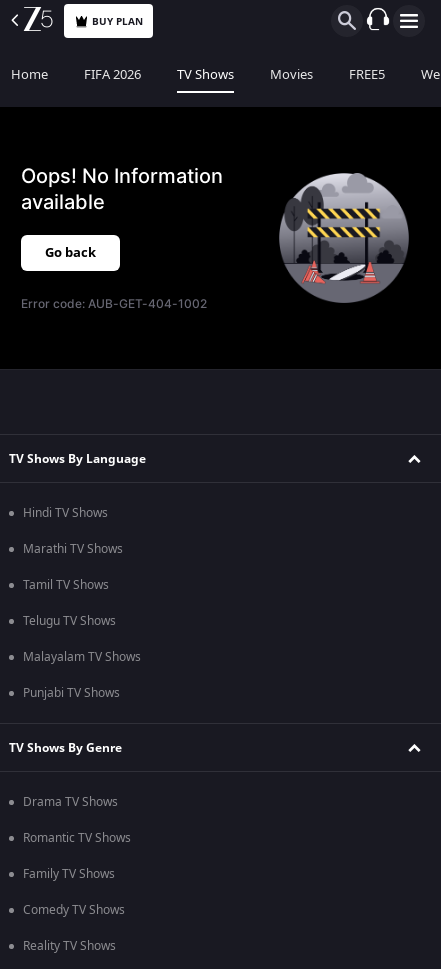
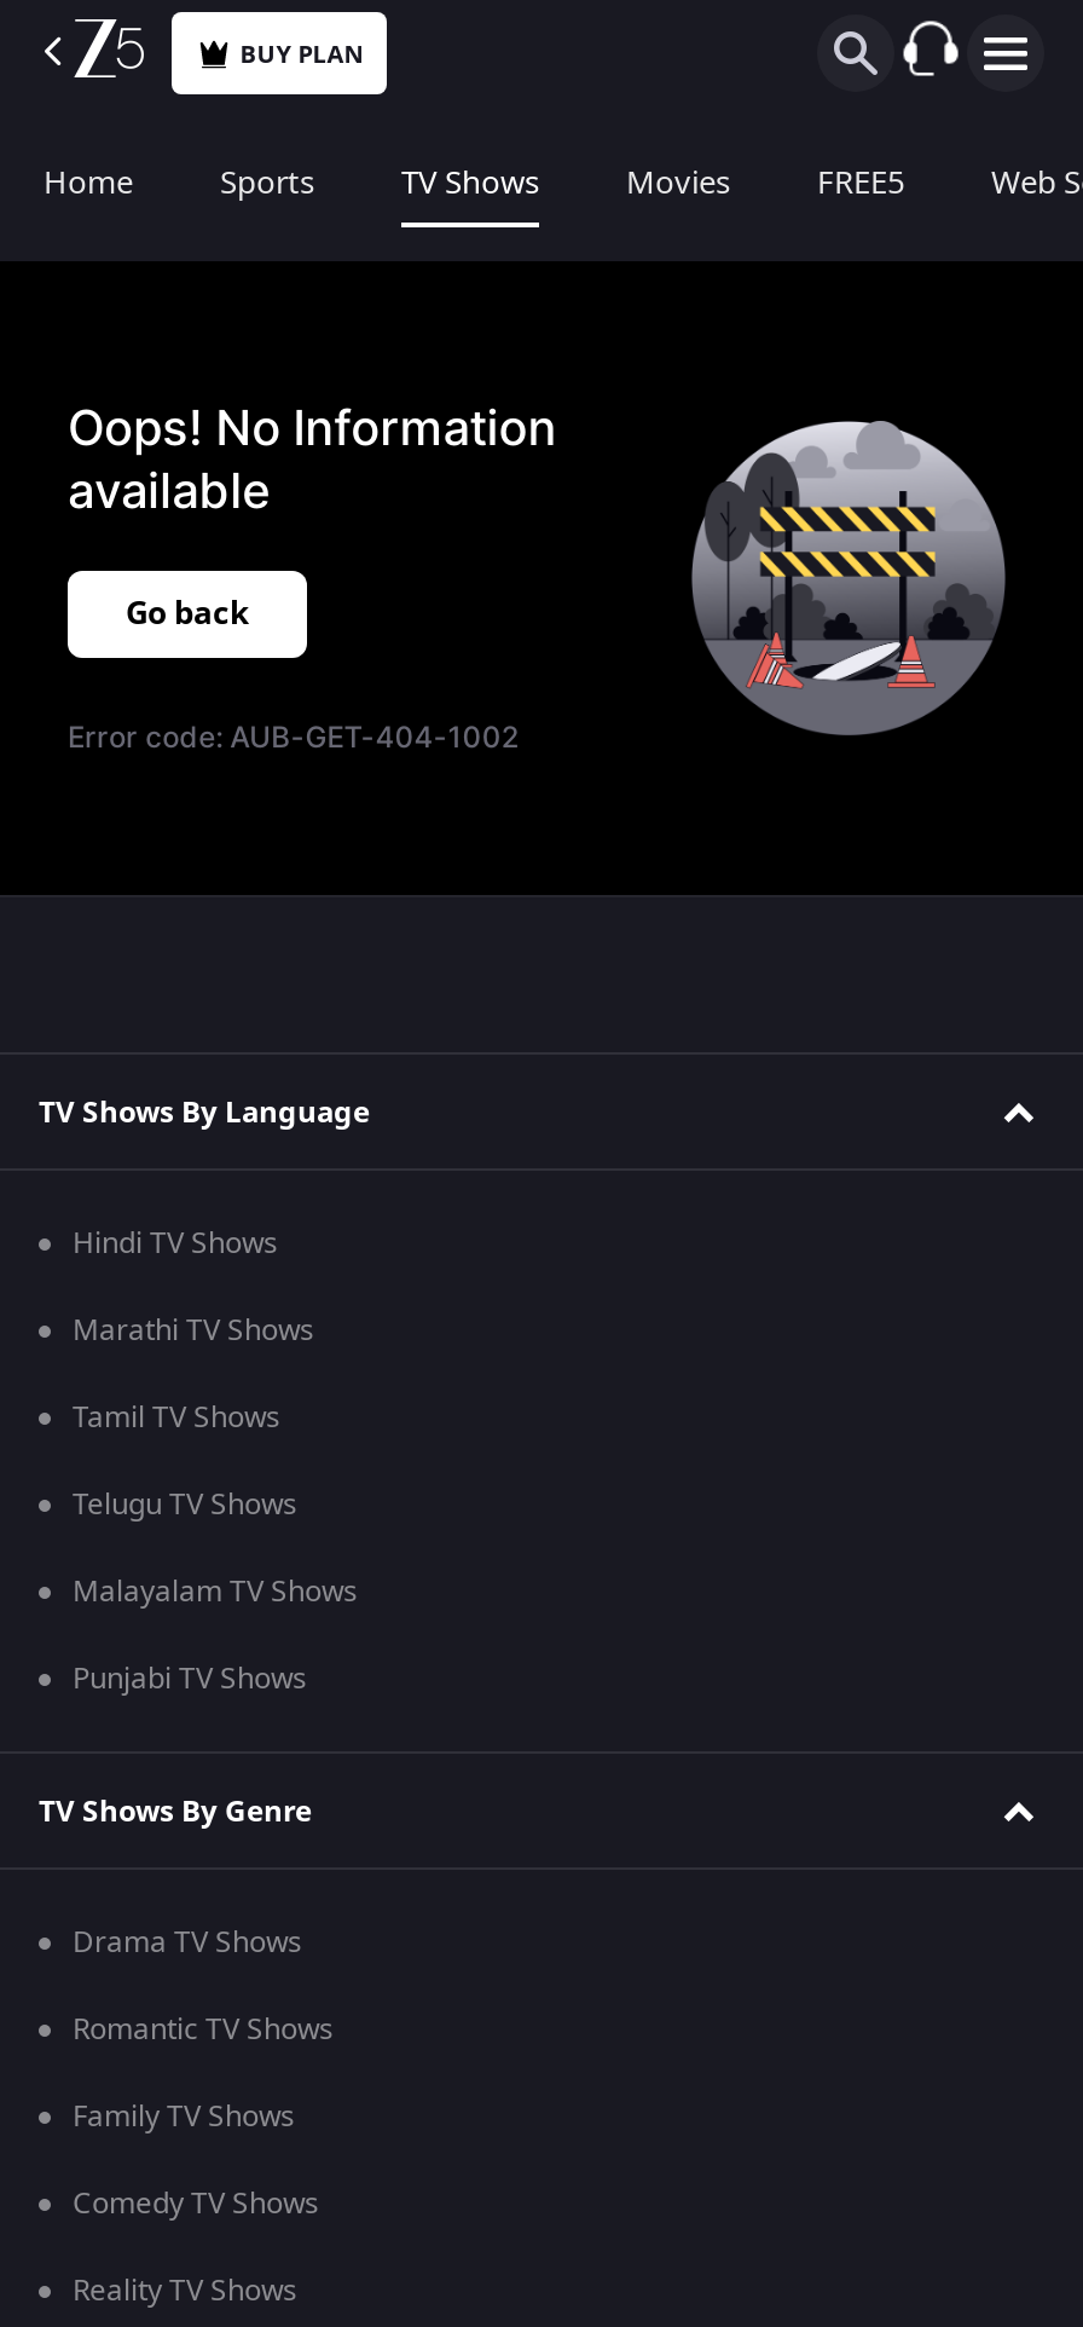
- FIFA 2026
+ Sports
